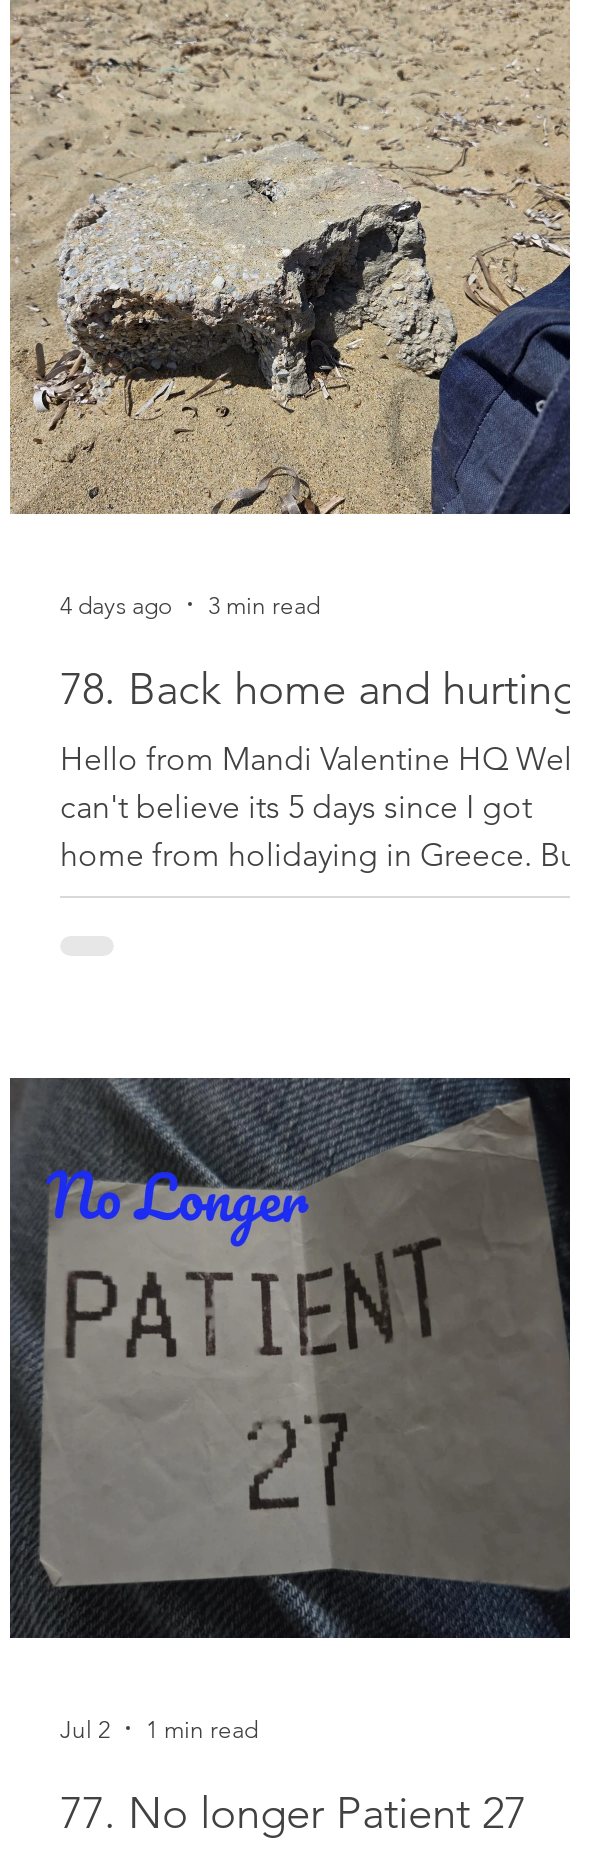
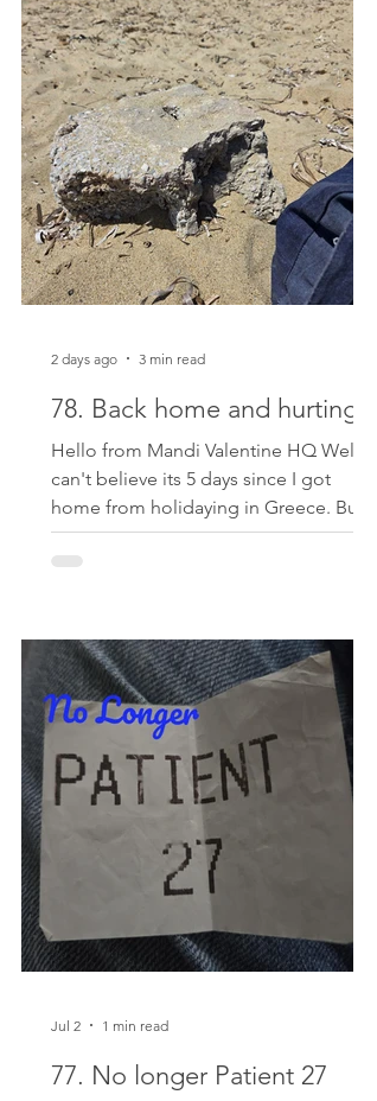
- 4 days ago 3 min read
+ 2 days ago 3 min read
